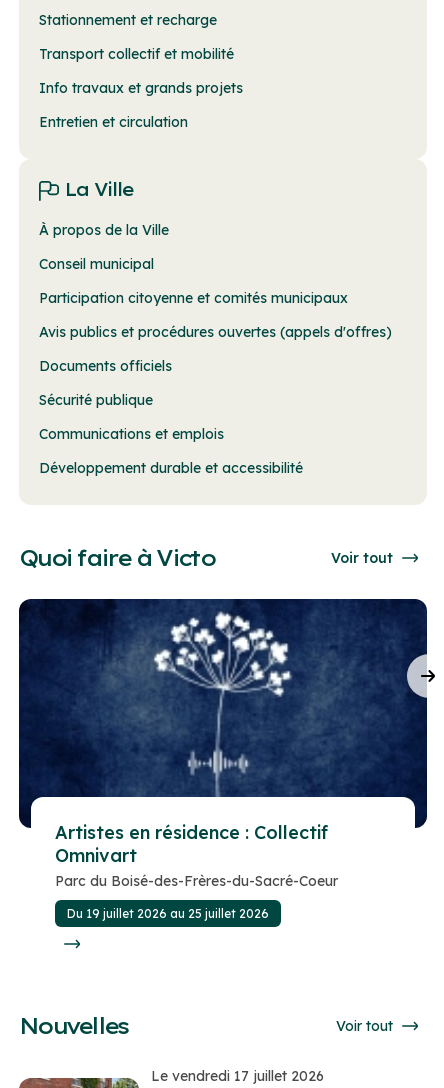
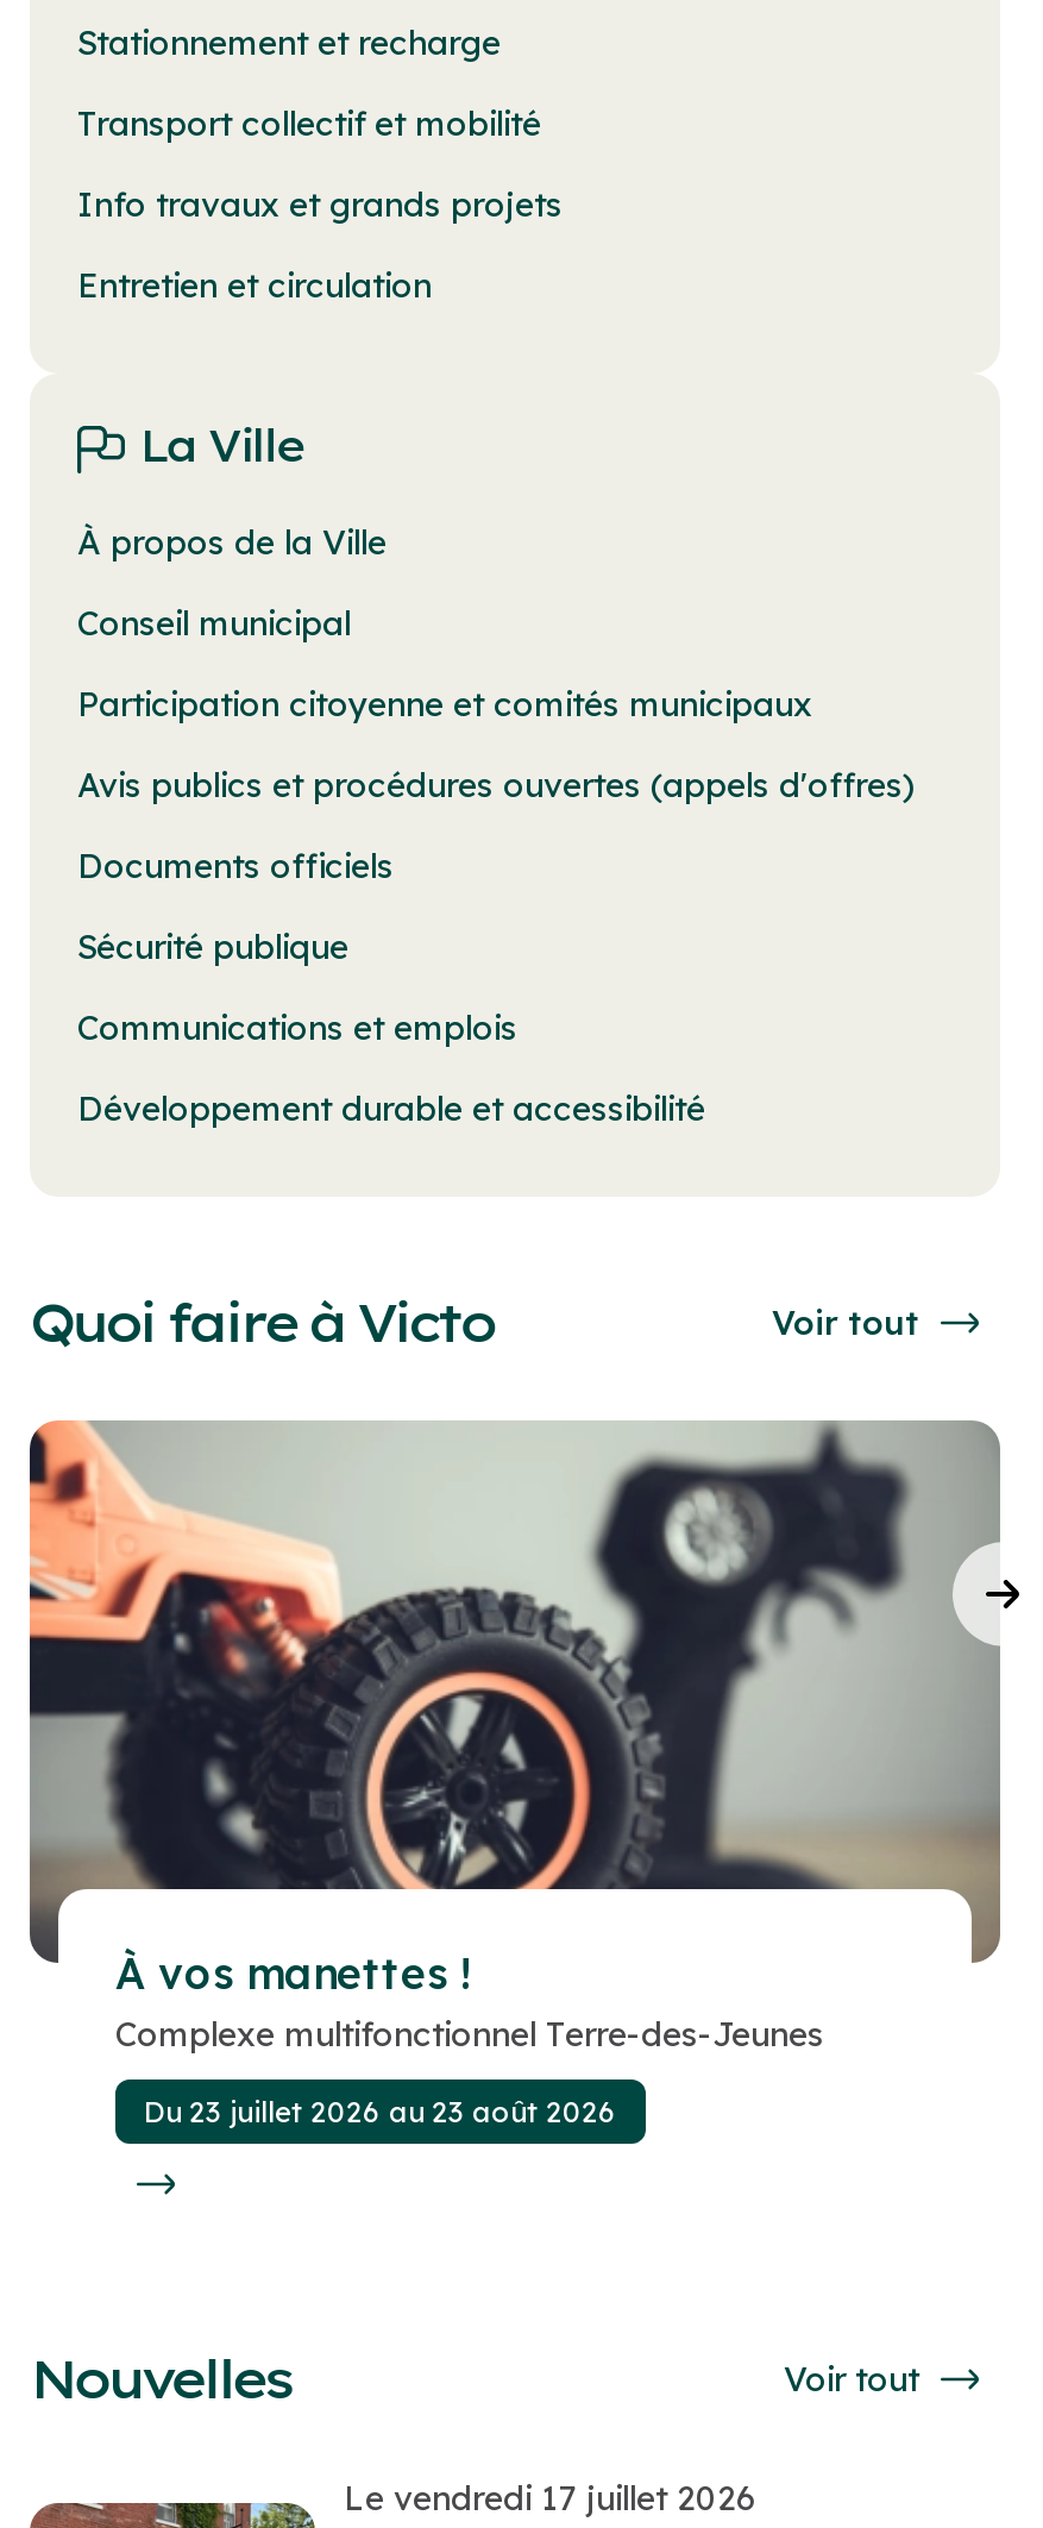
- [image]
- Artistes en résidence : Collectif
- Omnivart
- Parc du Boisé-des-Frères-du-Sacré-Coeur
+ [image]
+ À vos manettes !
+ Complexe multifonctionnel Terre-des-Jeunes

- Du 19 juillet 2026 au 25 juillet 2026
+ Du 23 juillet 2026 au 23 août 2026
